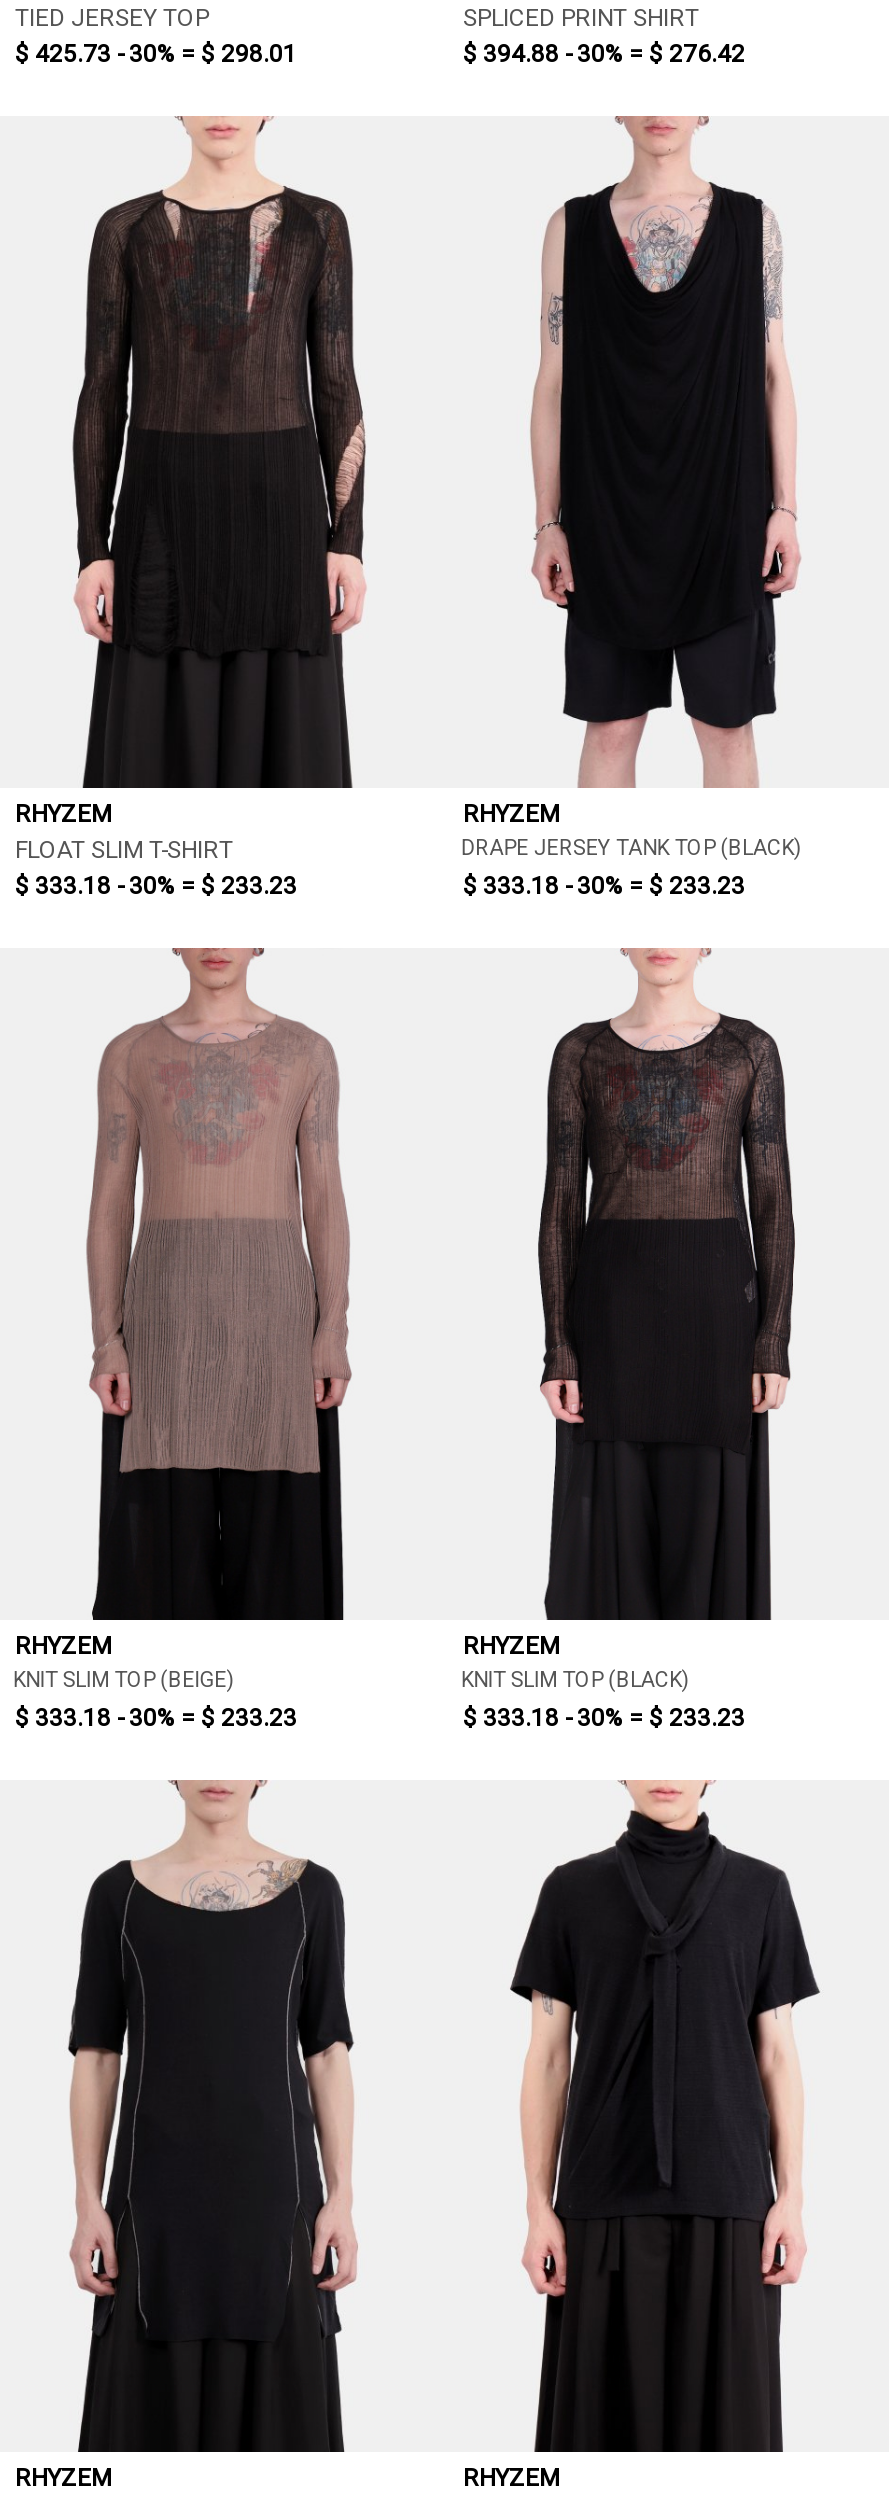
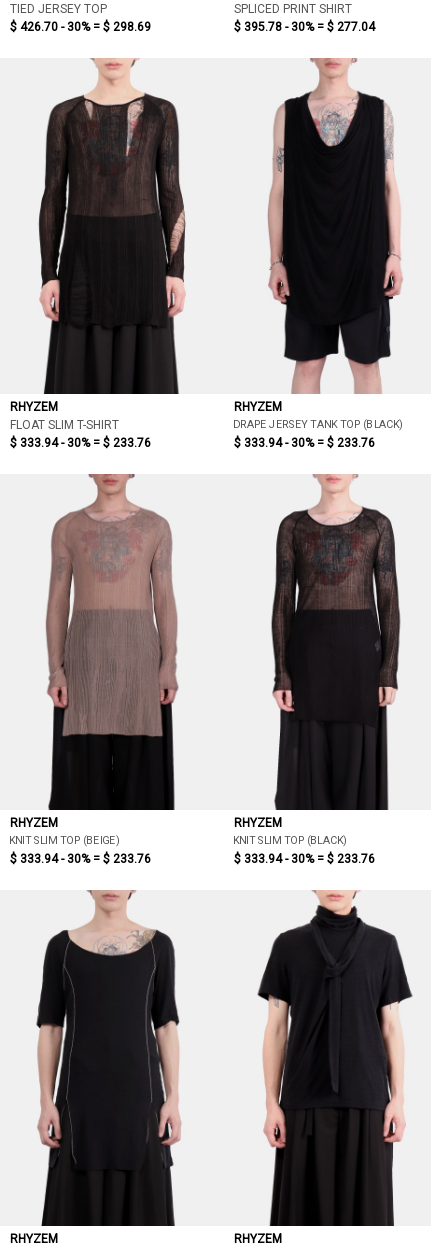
- $ 425.73 - 30% = $ 298.01
+ $ 426.70 - 30% = $ 298.69

- $ 394.88 - 30% = $ 276.42
+ $ 395.78 - 30% = $ 277.04

- $ 333.18 - 30% = $ 233.23
+ $ 333.94 - 30% = $ 233.76

- $ 333.18 - 30% = $ 233.23
+ $ 333.94 - 30% = $ 233.76

- $ 333.18 - 30% = $ 233.23
+ $ 333.94 - 30% = $ 233.76

- $ 333.18 - 30% = $ 233.23
+ $ 333.94 - 30% = $ 233.76
